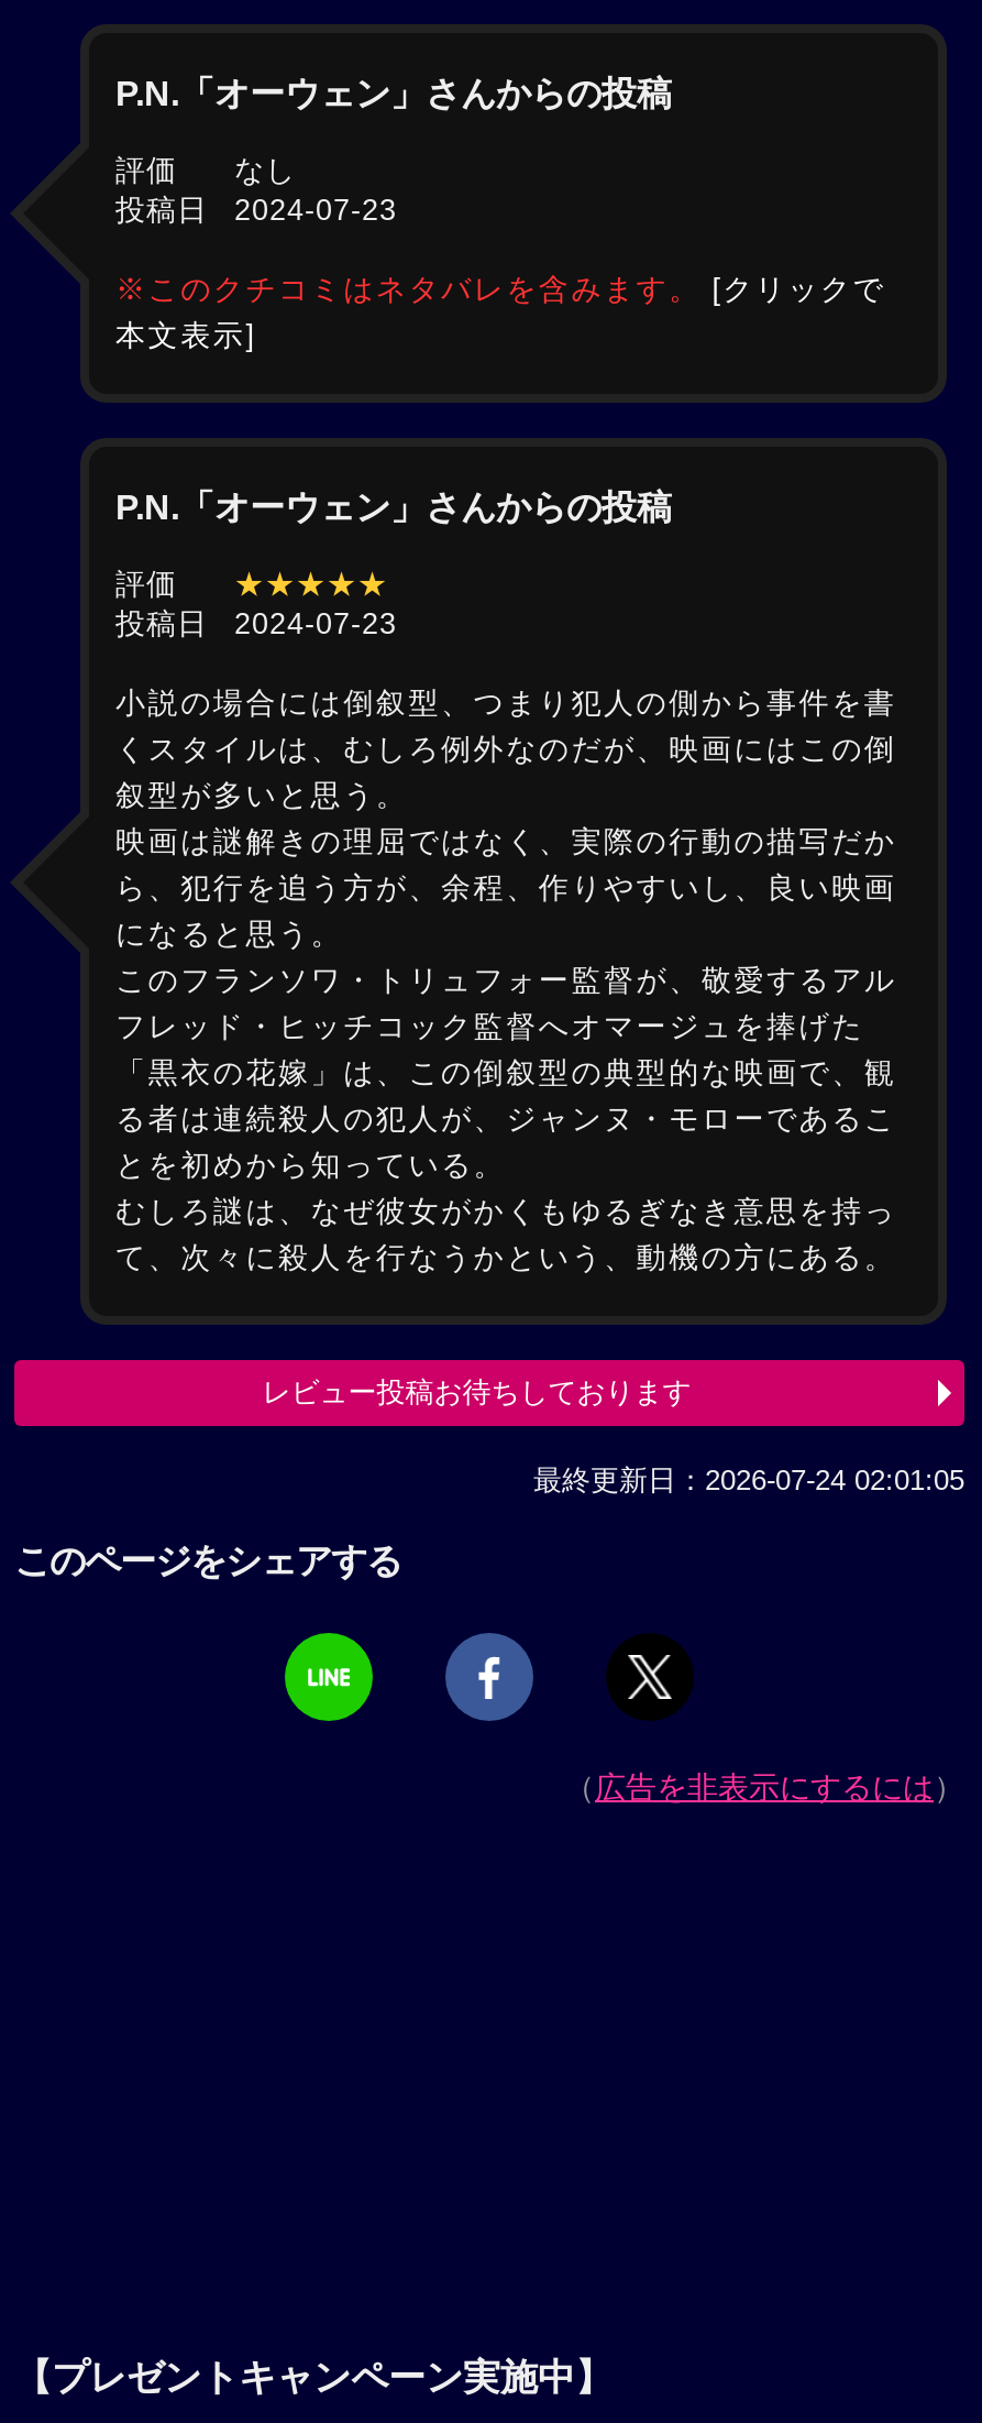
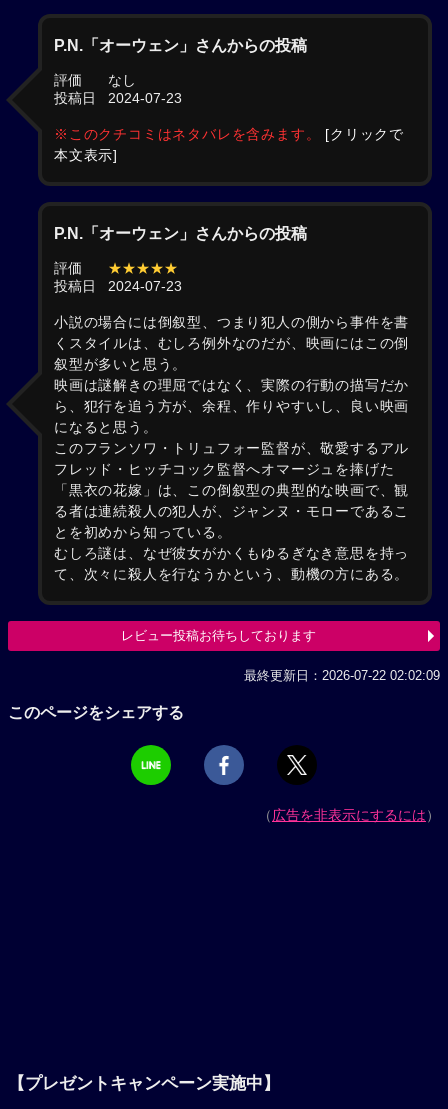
- 最終更新日：2026-07-24 02:01:05
+ 最終更新日：2026-07-22 02:02:09
